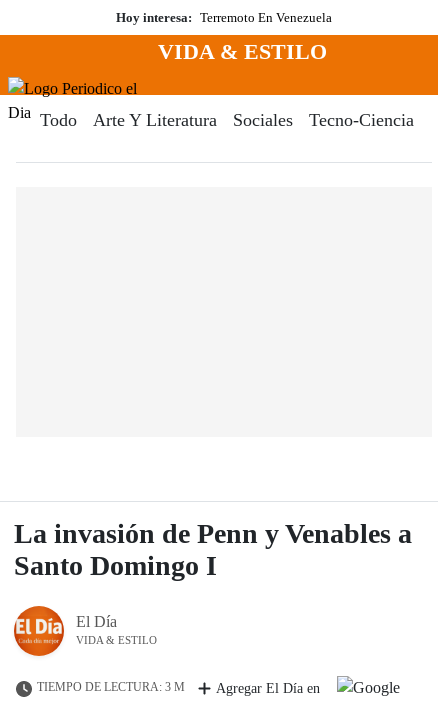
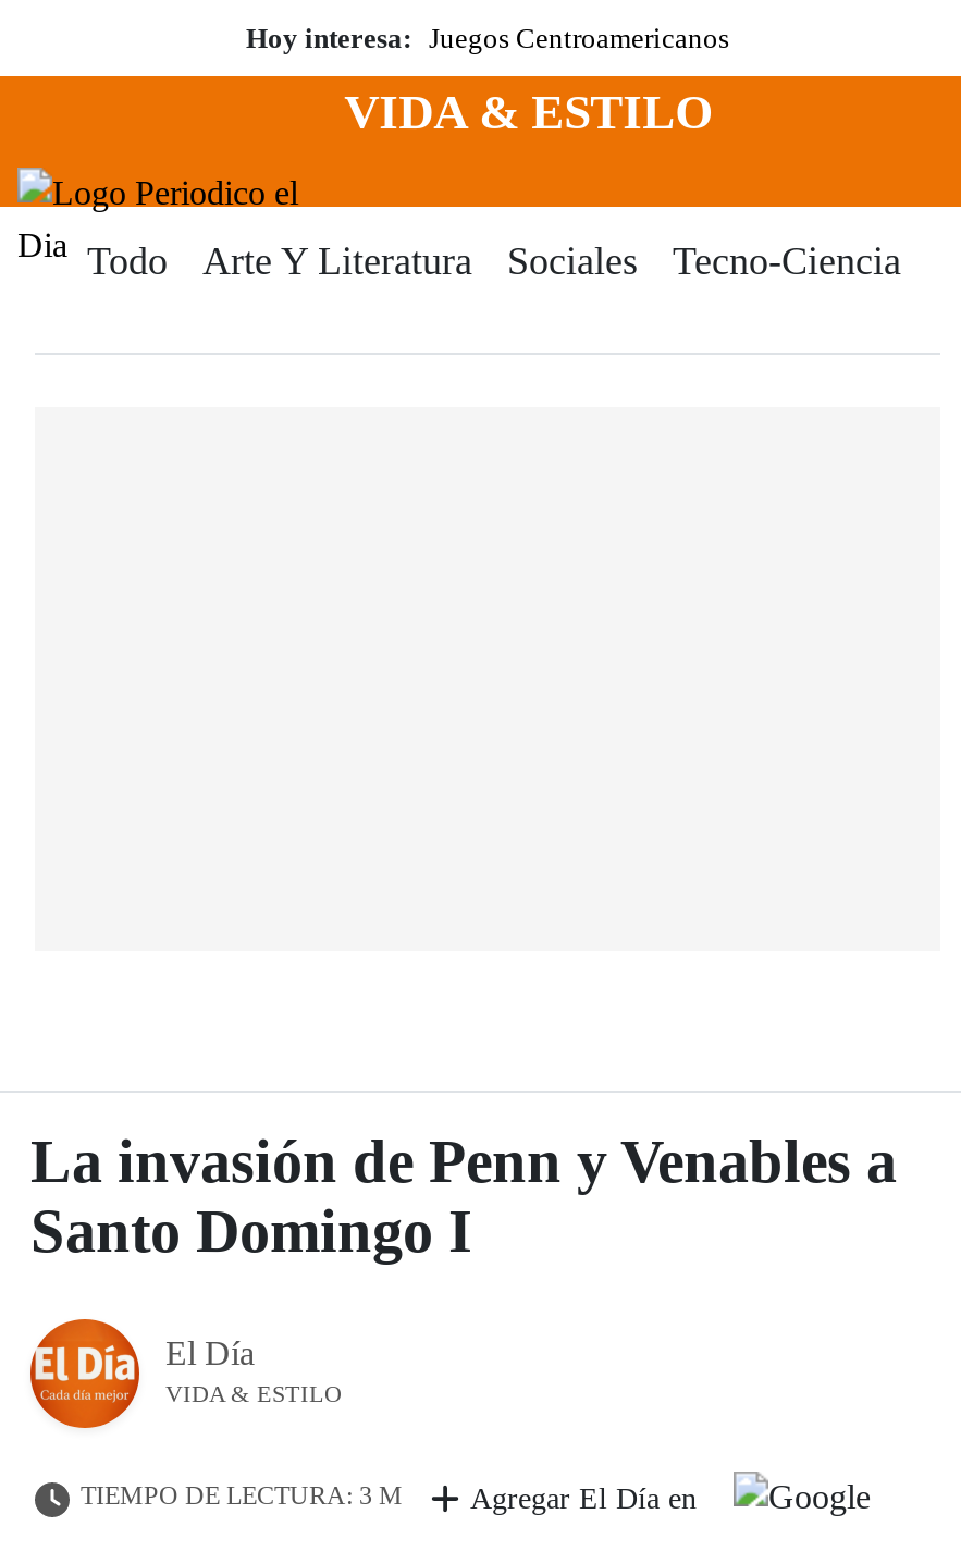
- Hoy interesa: Terremoto En Venezuela
+ Hoy interesa: Juegos Centroamericanos
